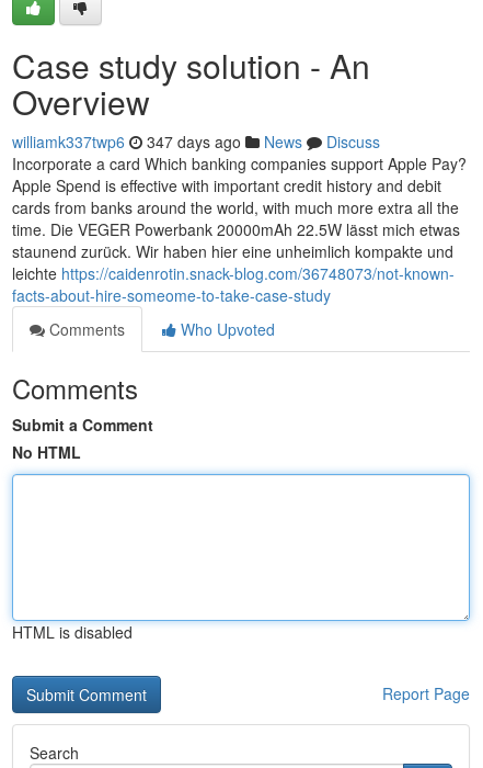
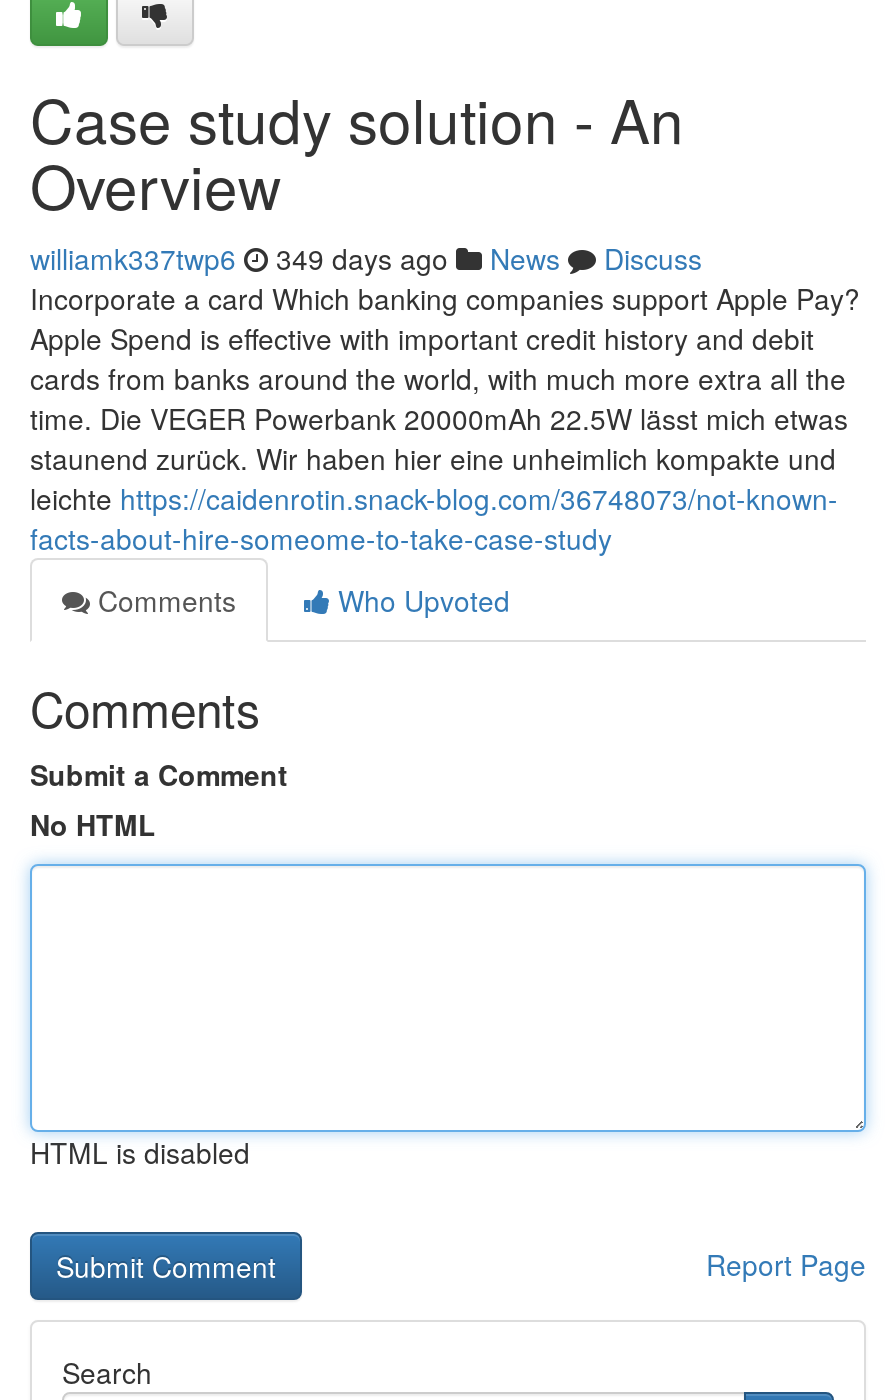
- williamk337twp6 347 days ago News Discuss
+ williamk337twp6 349 days ago News Discuss
